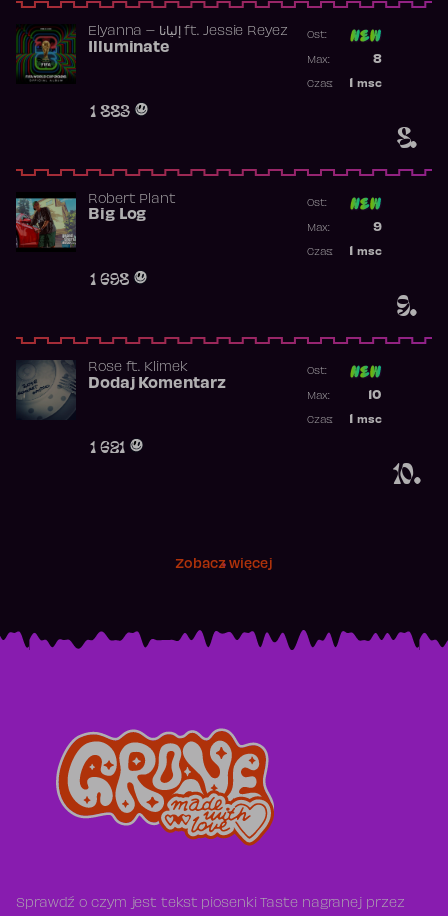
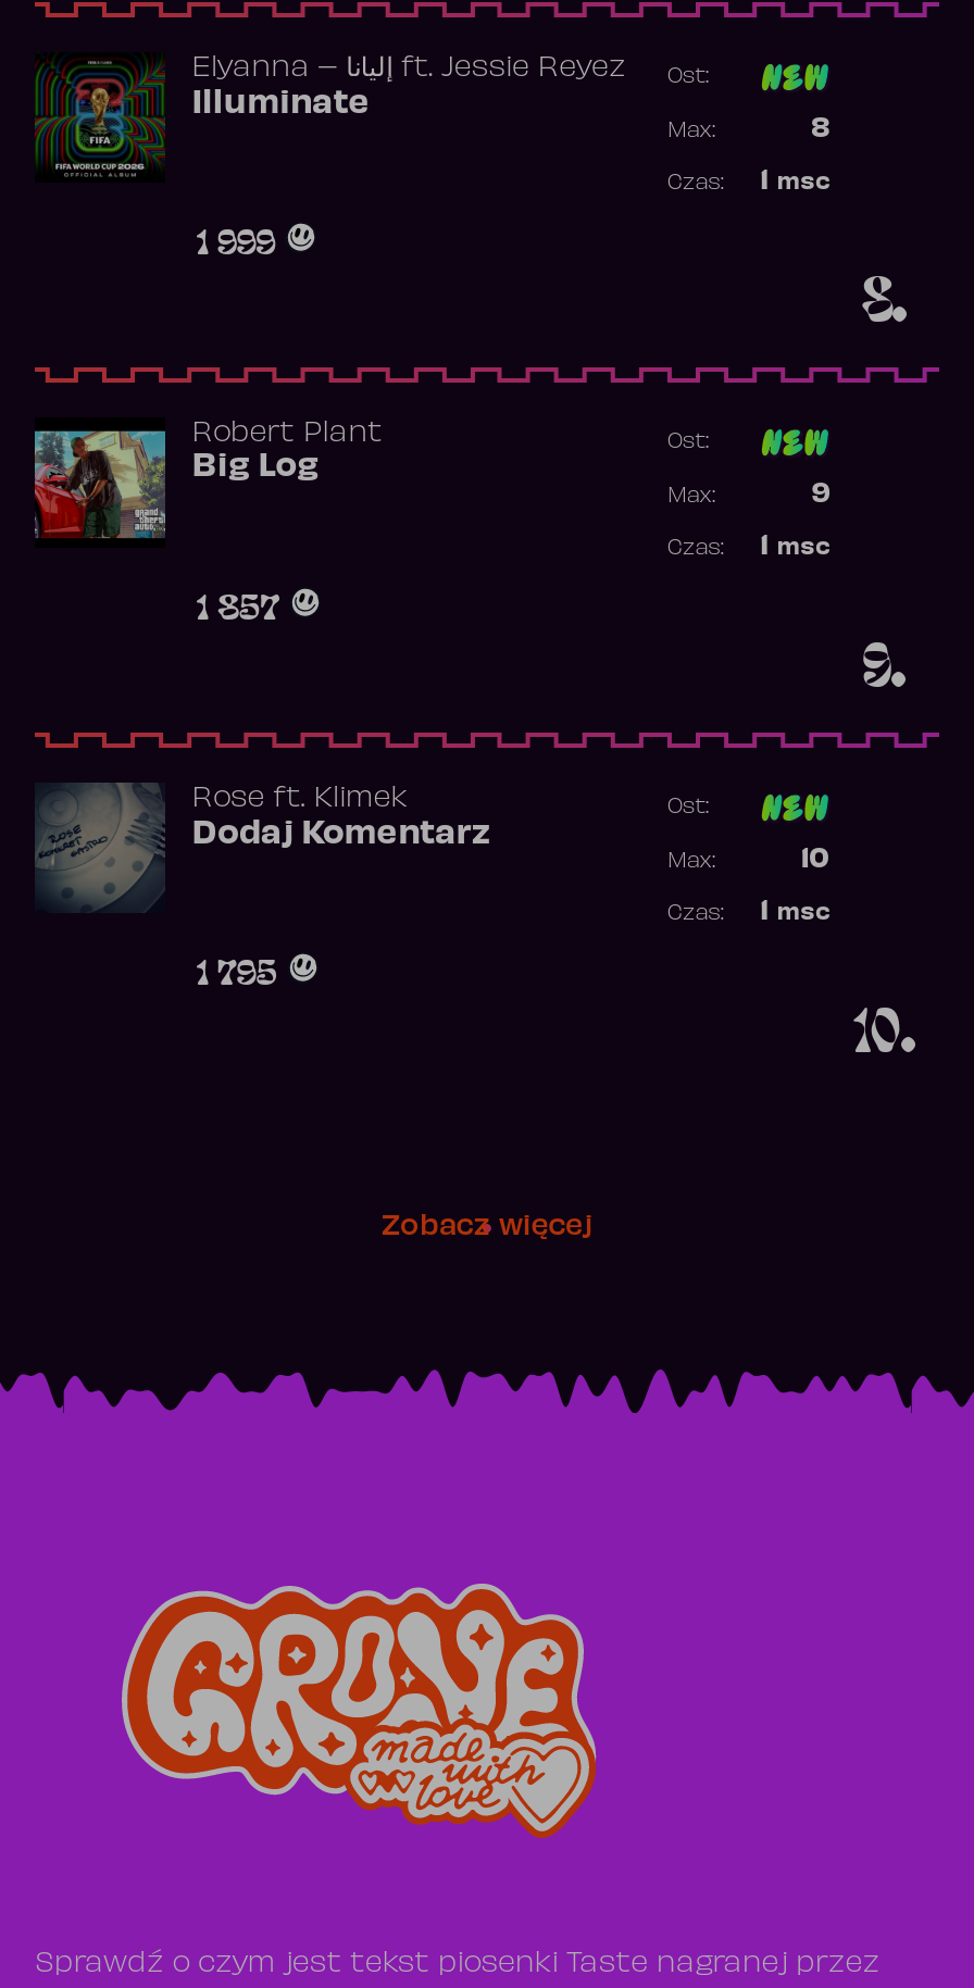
- 1 883
+ 1 999

- 1 698
+ 1 857

- 1 621
+ 1 795
